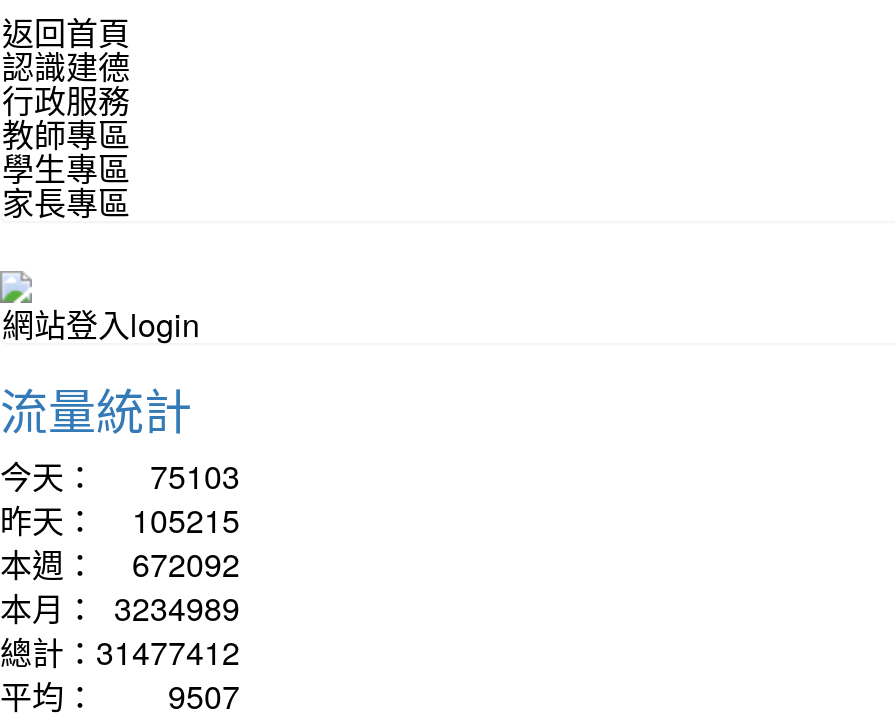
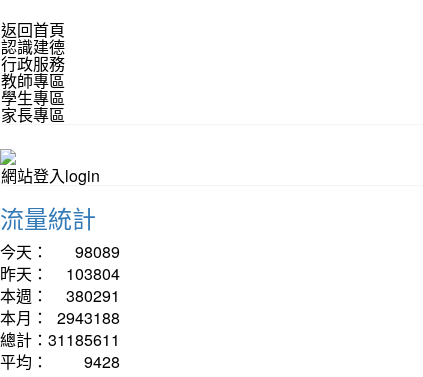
- 今天： 75103
+ 今天： 98089

- 昨天： 105215
+ 昨天： 103804

- 本週： 672092
+ 本週： 380291

- 本月： 3234989
+ 本月： 2943188

- 總計：31477412
+ 總計：31185611

- 平均： 9507
+ 平均： 9428
